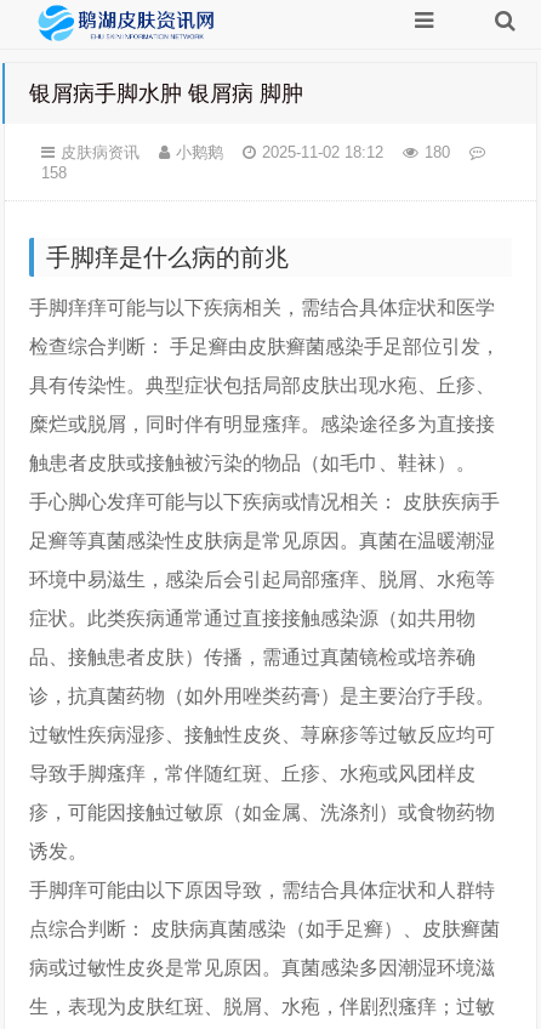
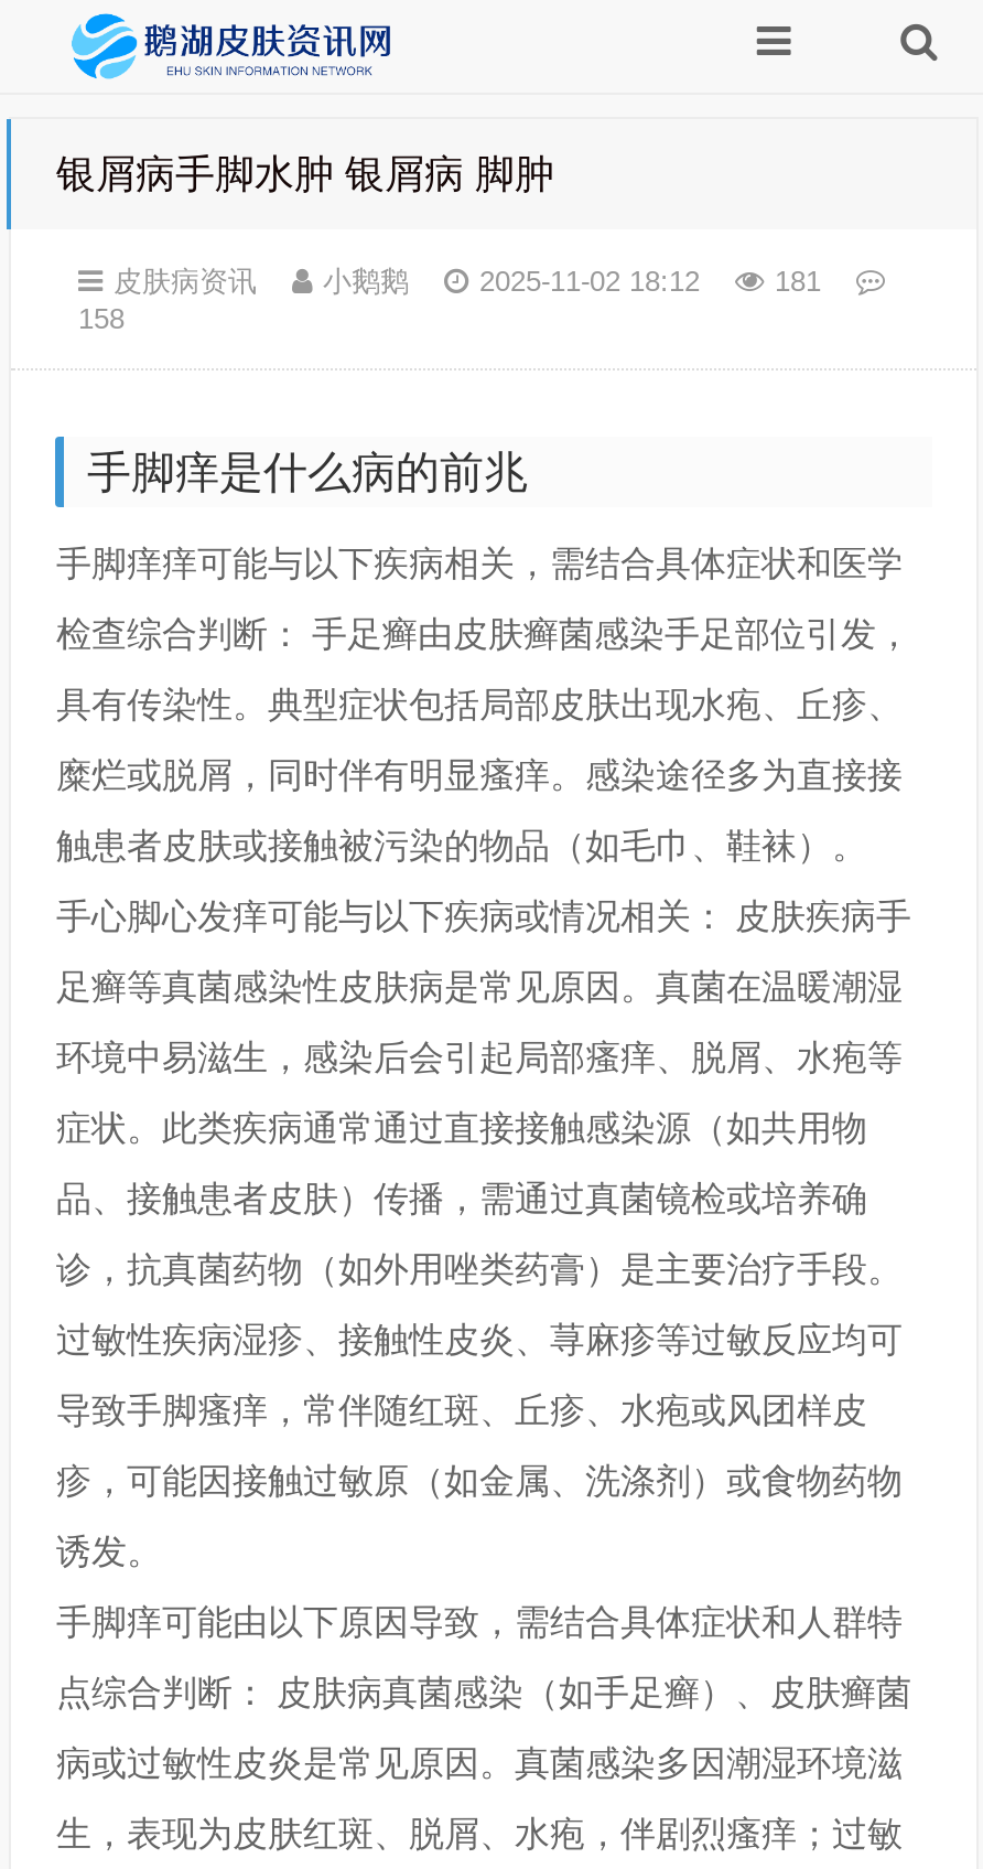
- 180
+ 181
